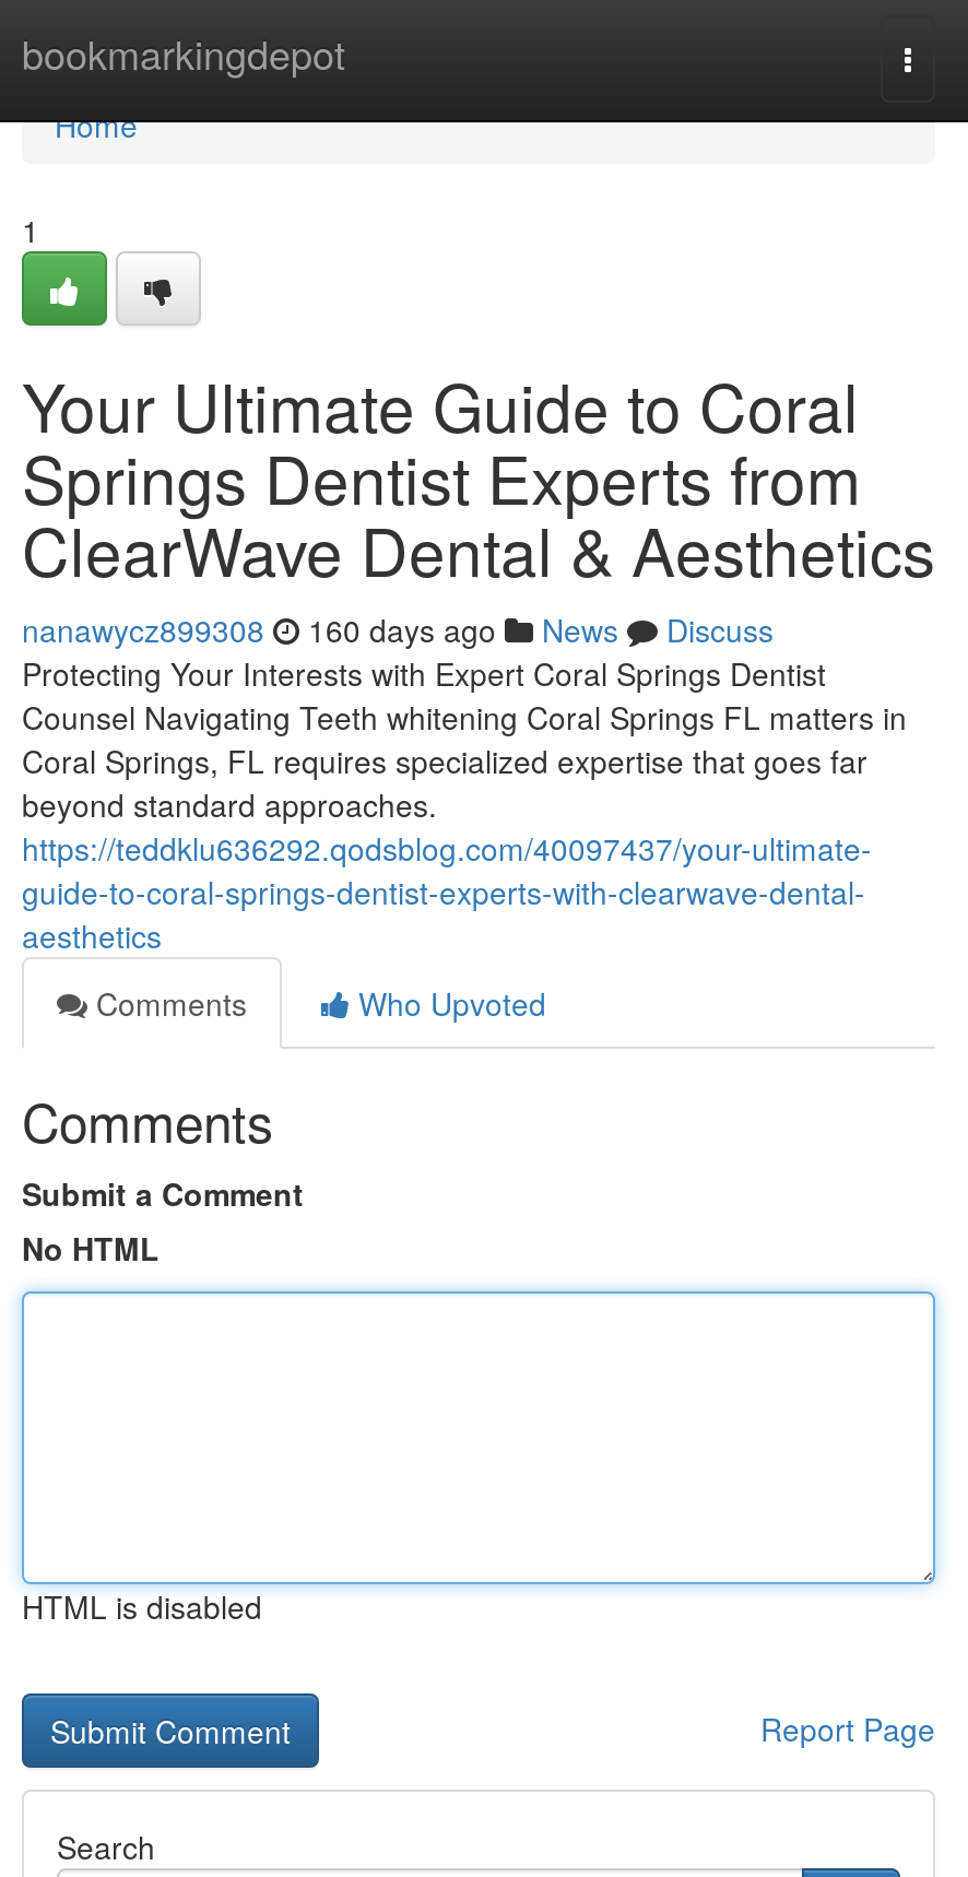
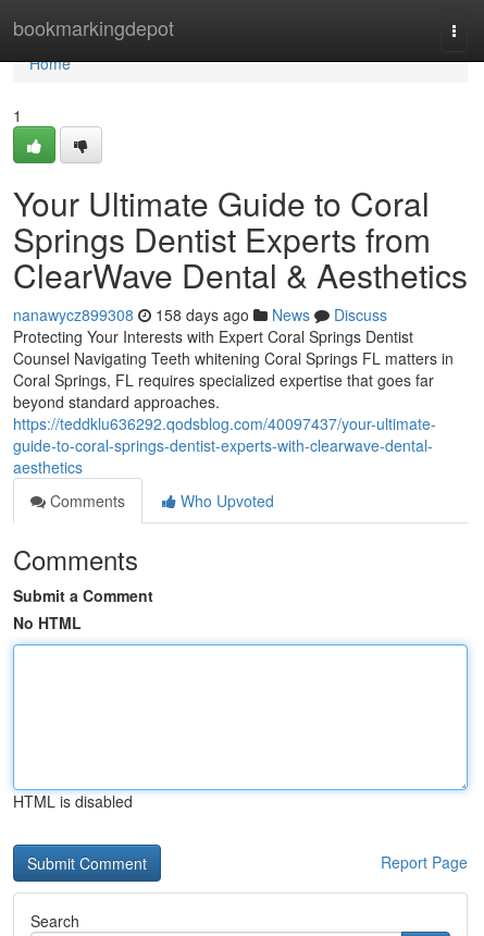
- nanawycz899308 160 days ago News Discuss
+ nanawycz899308 158 days ago News Discuss
